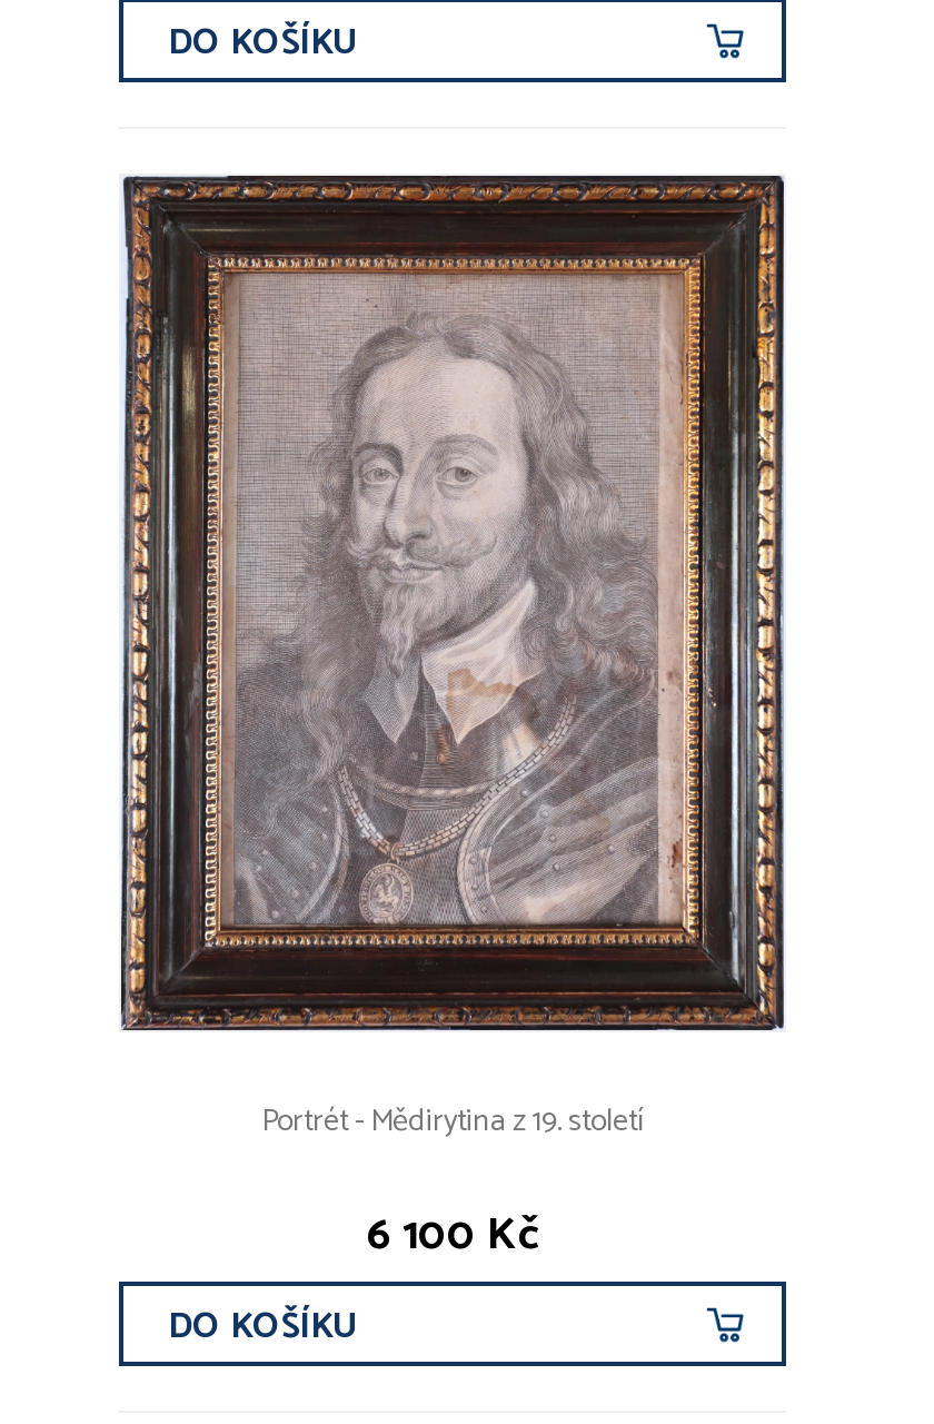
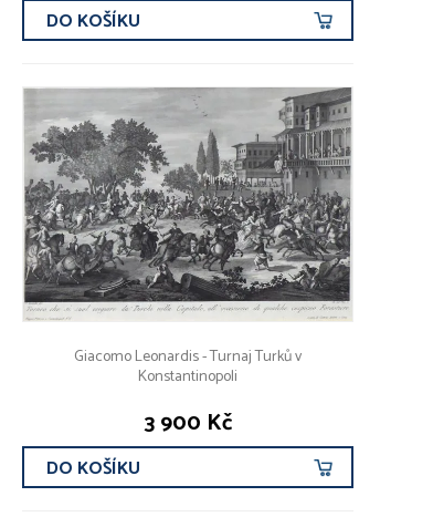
- [image]
- Portrét - Mědirytina z 19. století
- 6 100 Kč
+ [image]
+ Giacomo Leonardis - Turnaj Turků v
+ Konstantinopoli
+ 3 900 Kč
